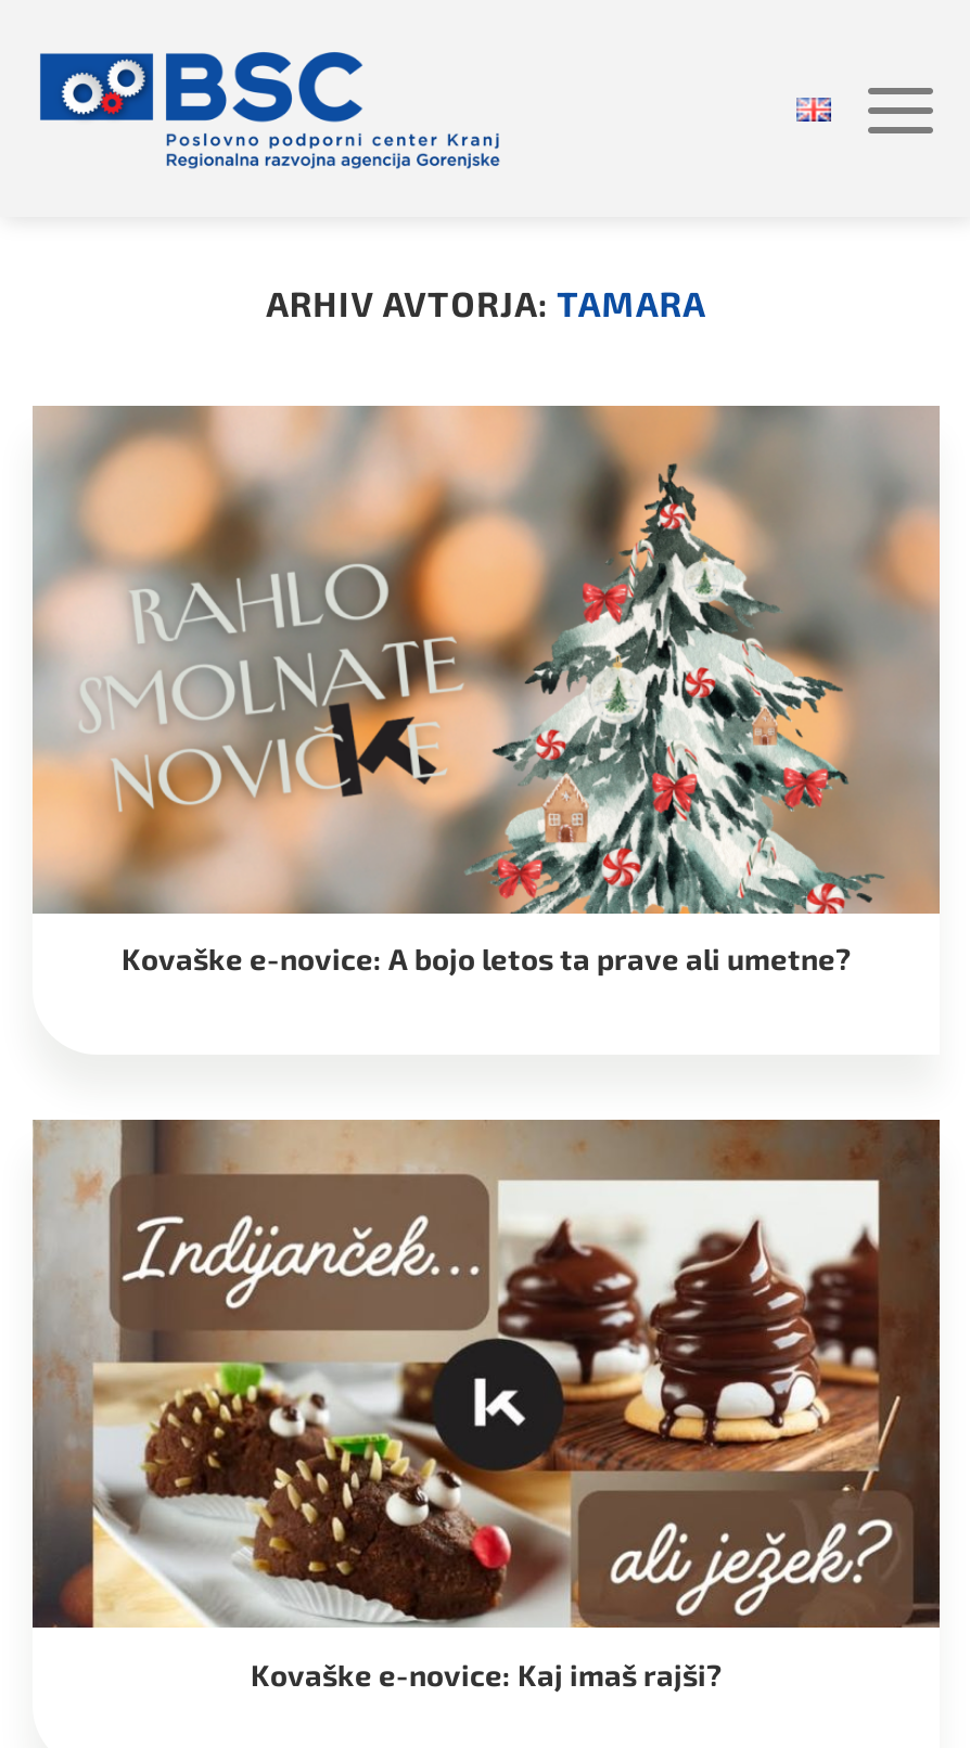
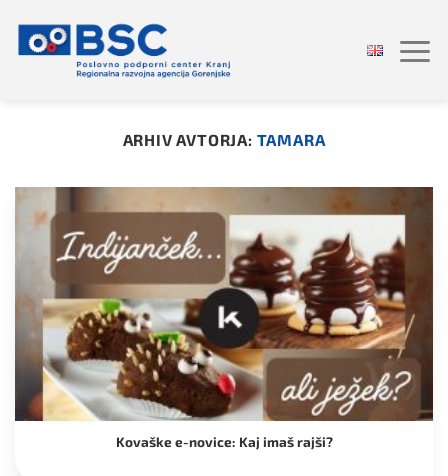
- [image]
- Kovaške e-novice: A bojo letos ta prave ali umetne?
